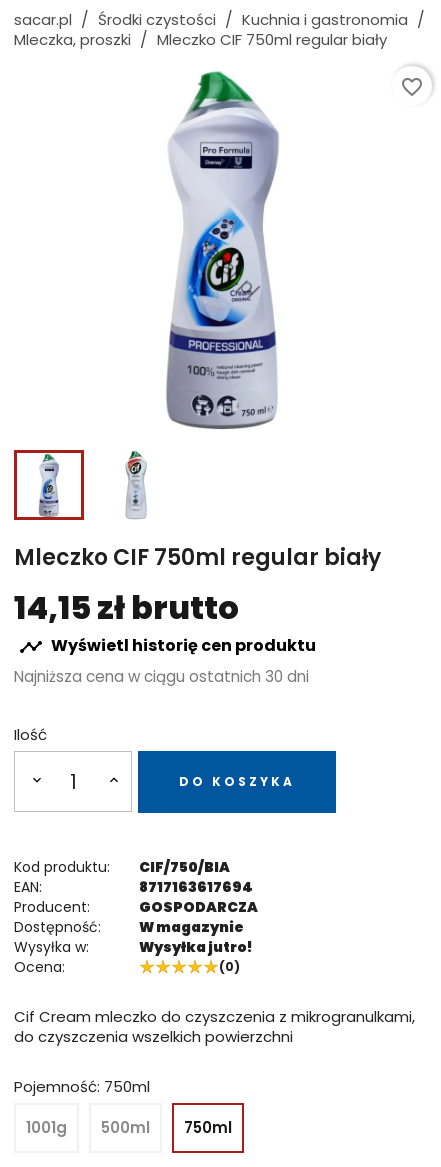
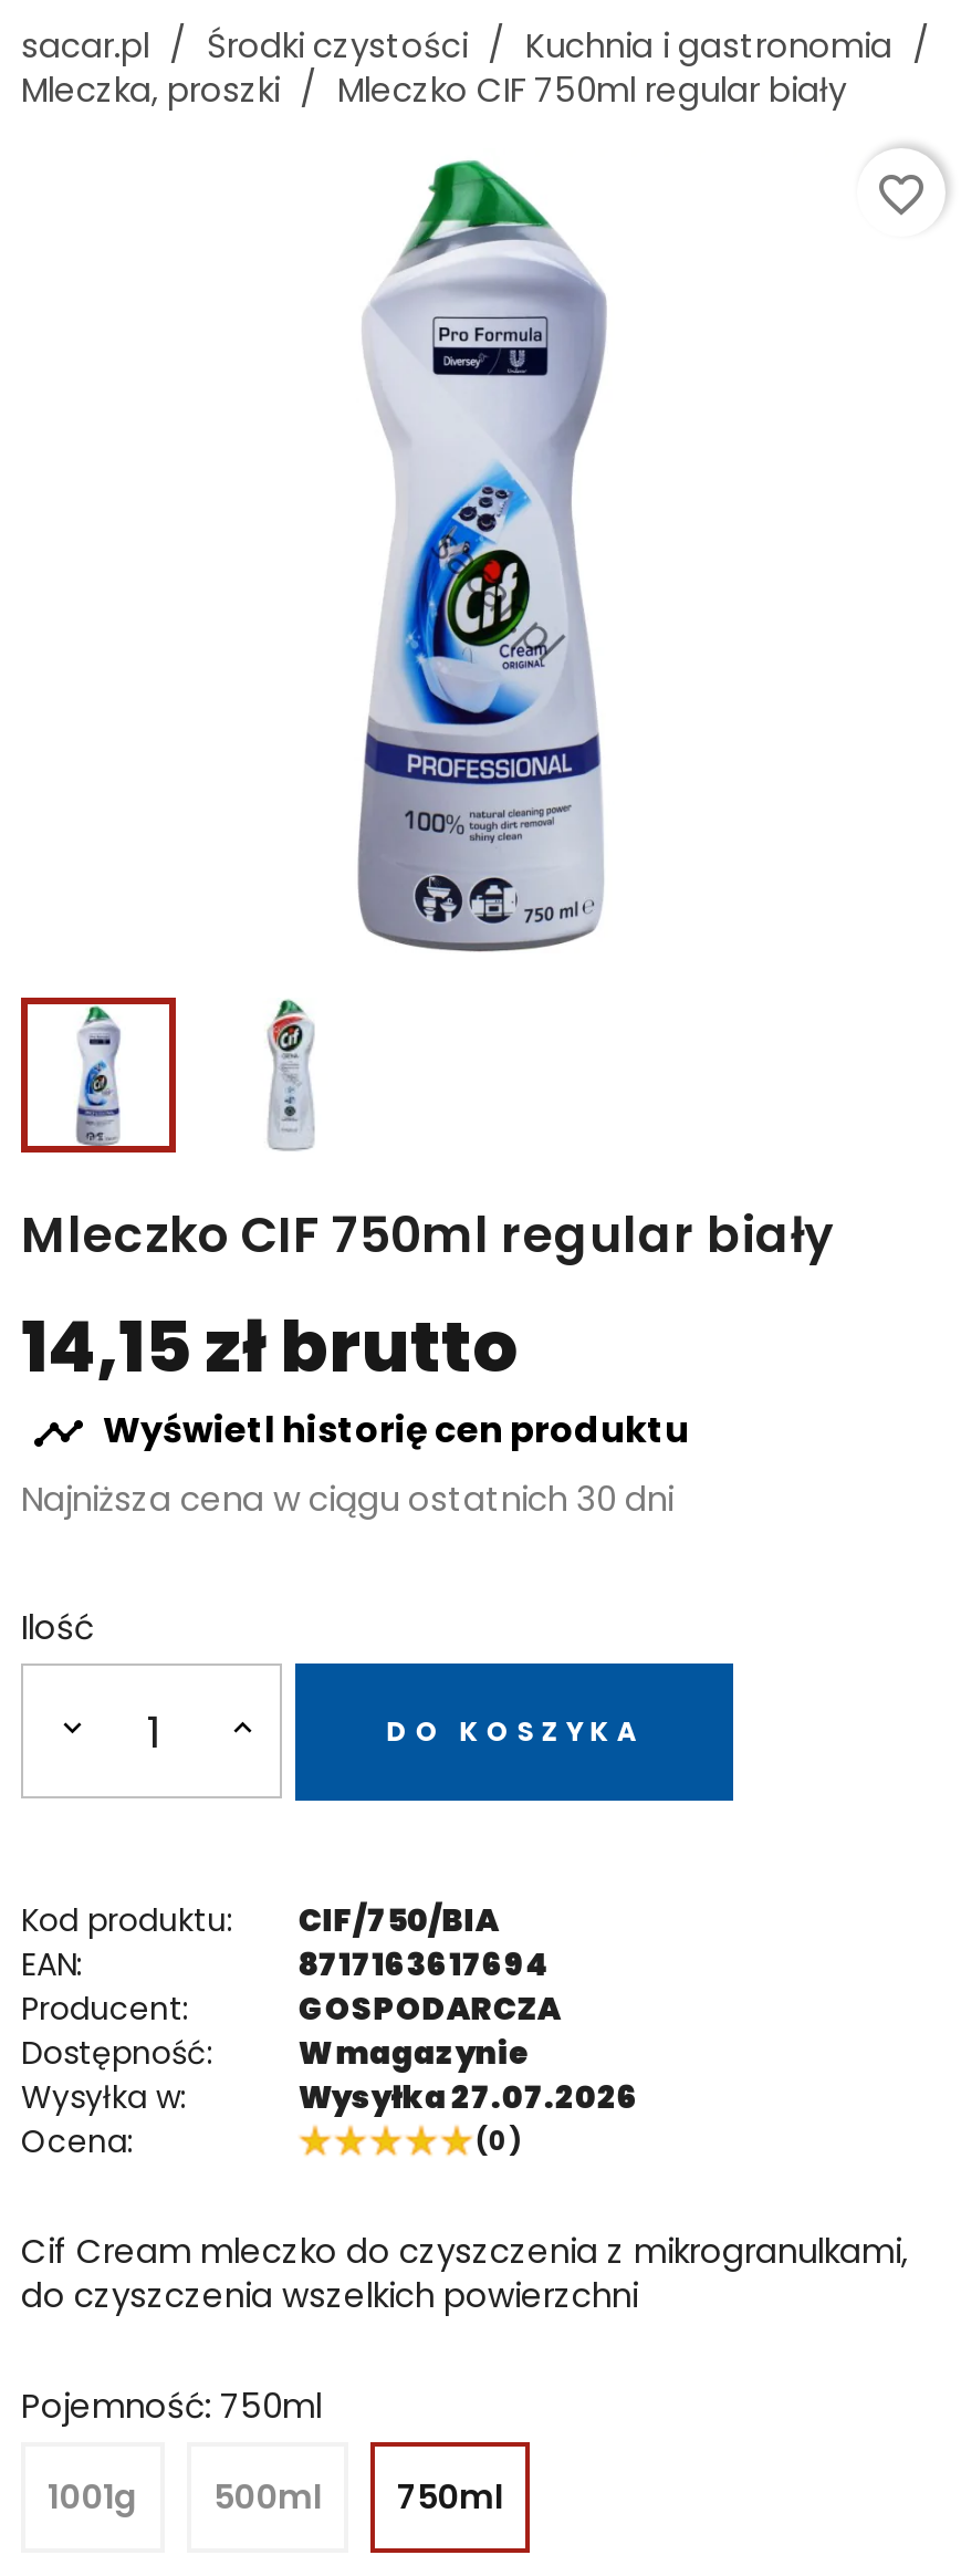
- Wysyłka jutro!
+ Wysyłka 27.07.2026
